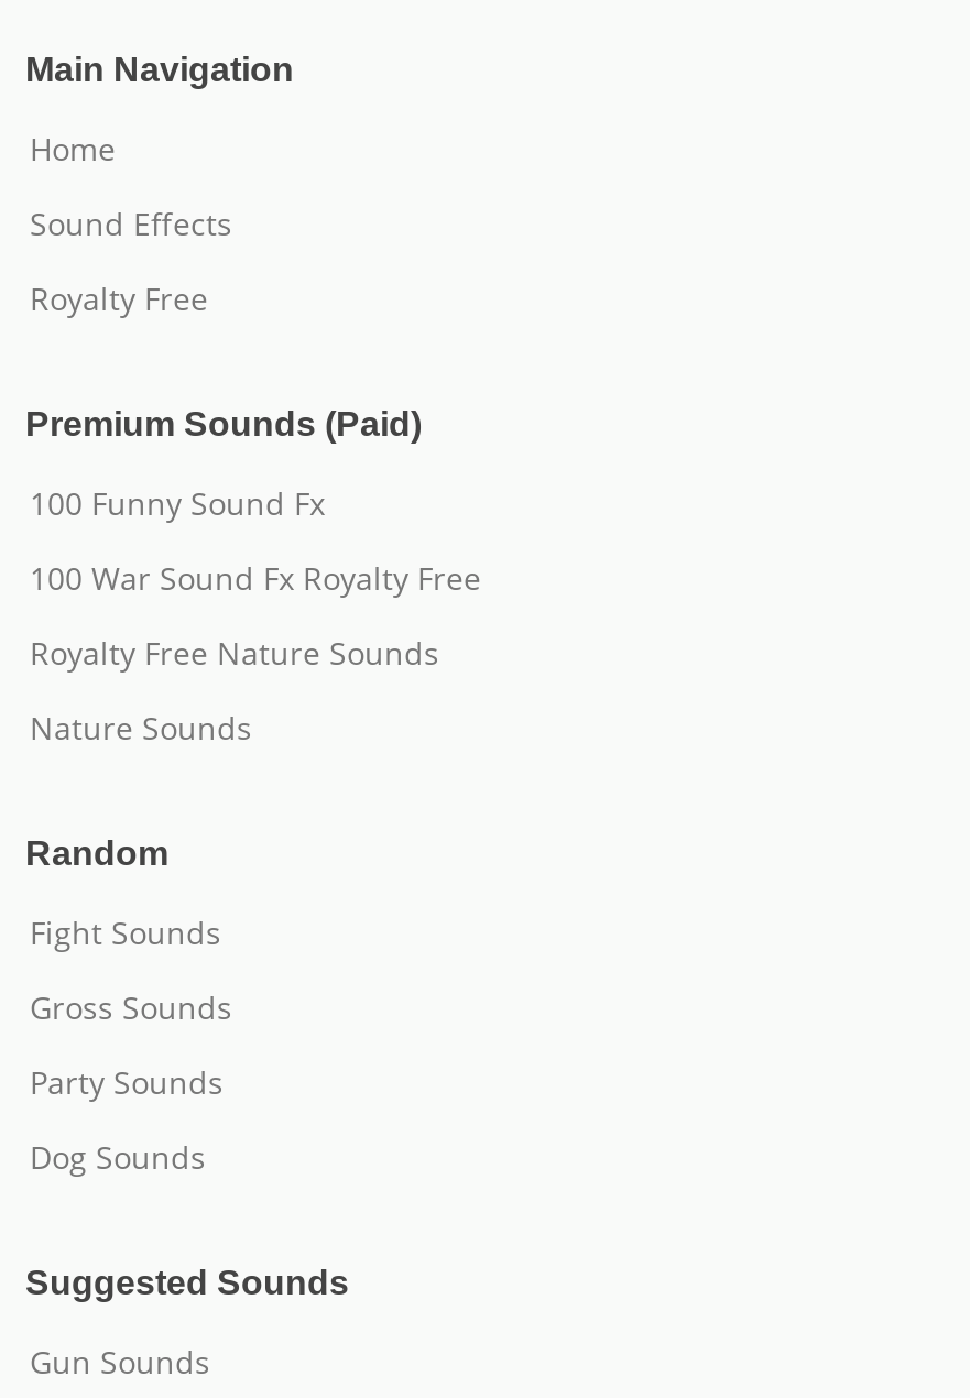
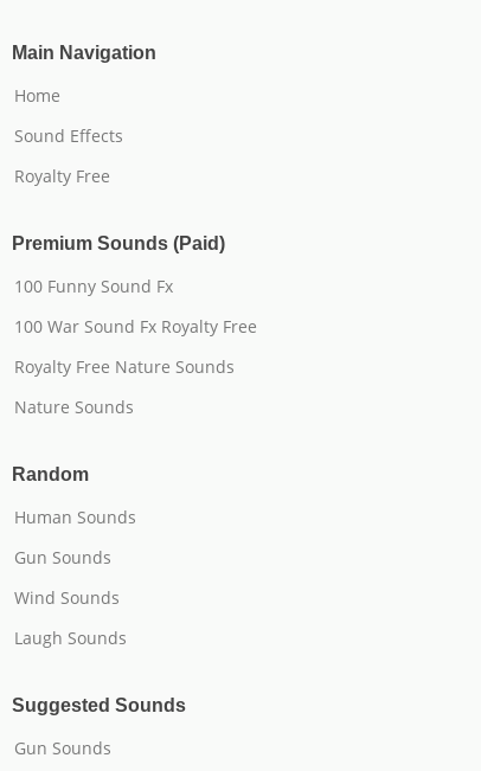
- Fight Sounds
+ Human Sounds

- Gross Sounds
+ Gun Sounds

- Party Sounds
+ Wind Sounds

- Dog Sounds
+ Laugh Sounds
